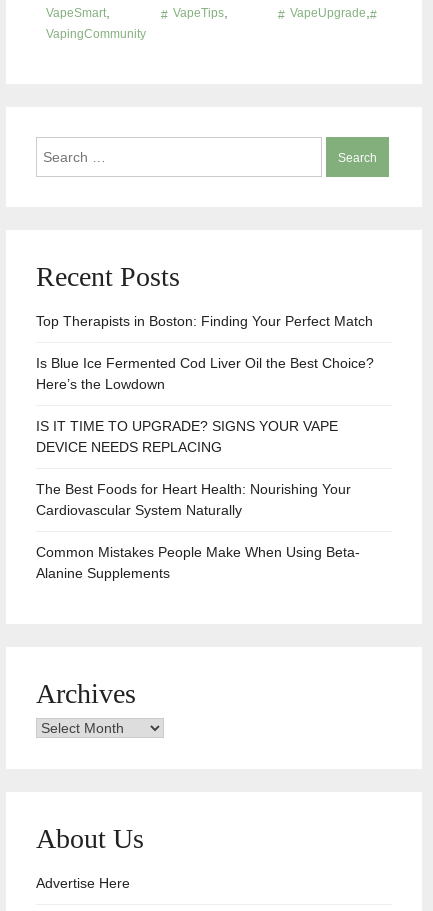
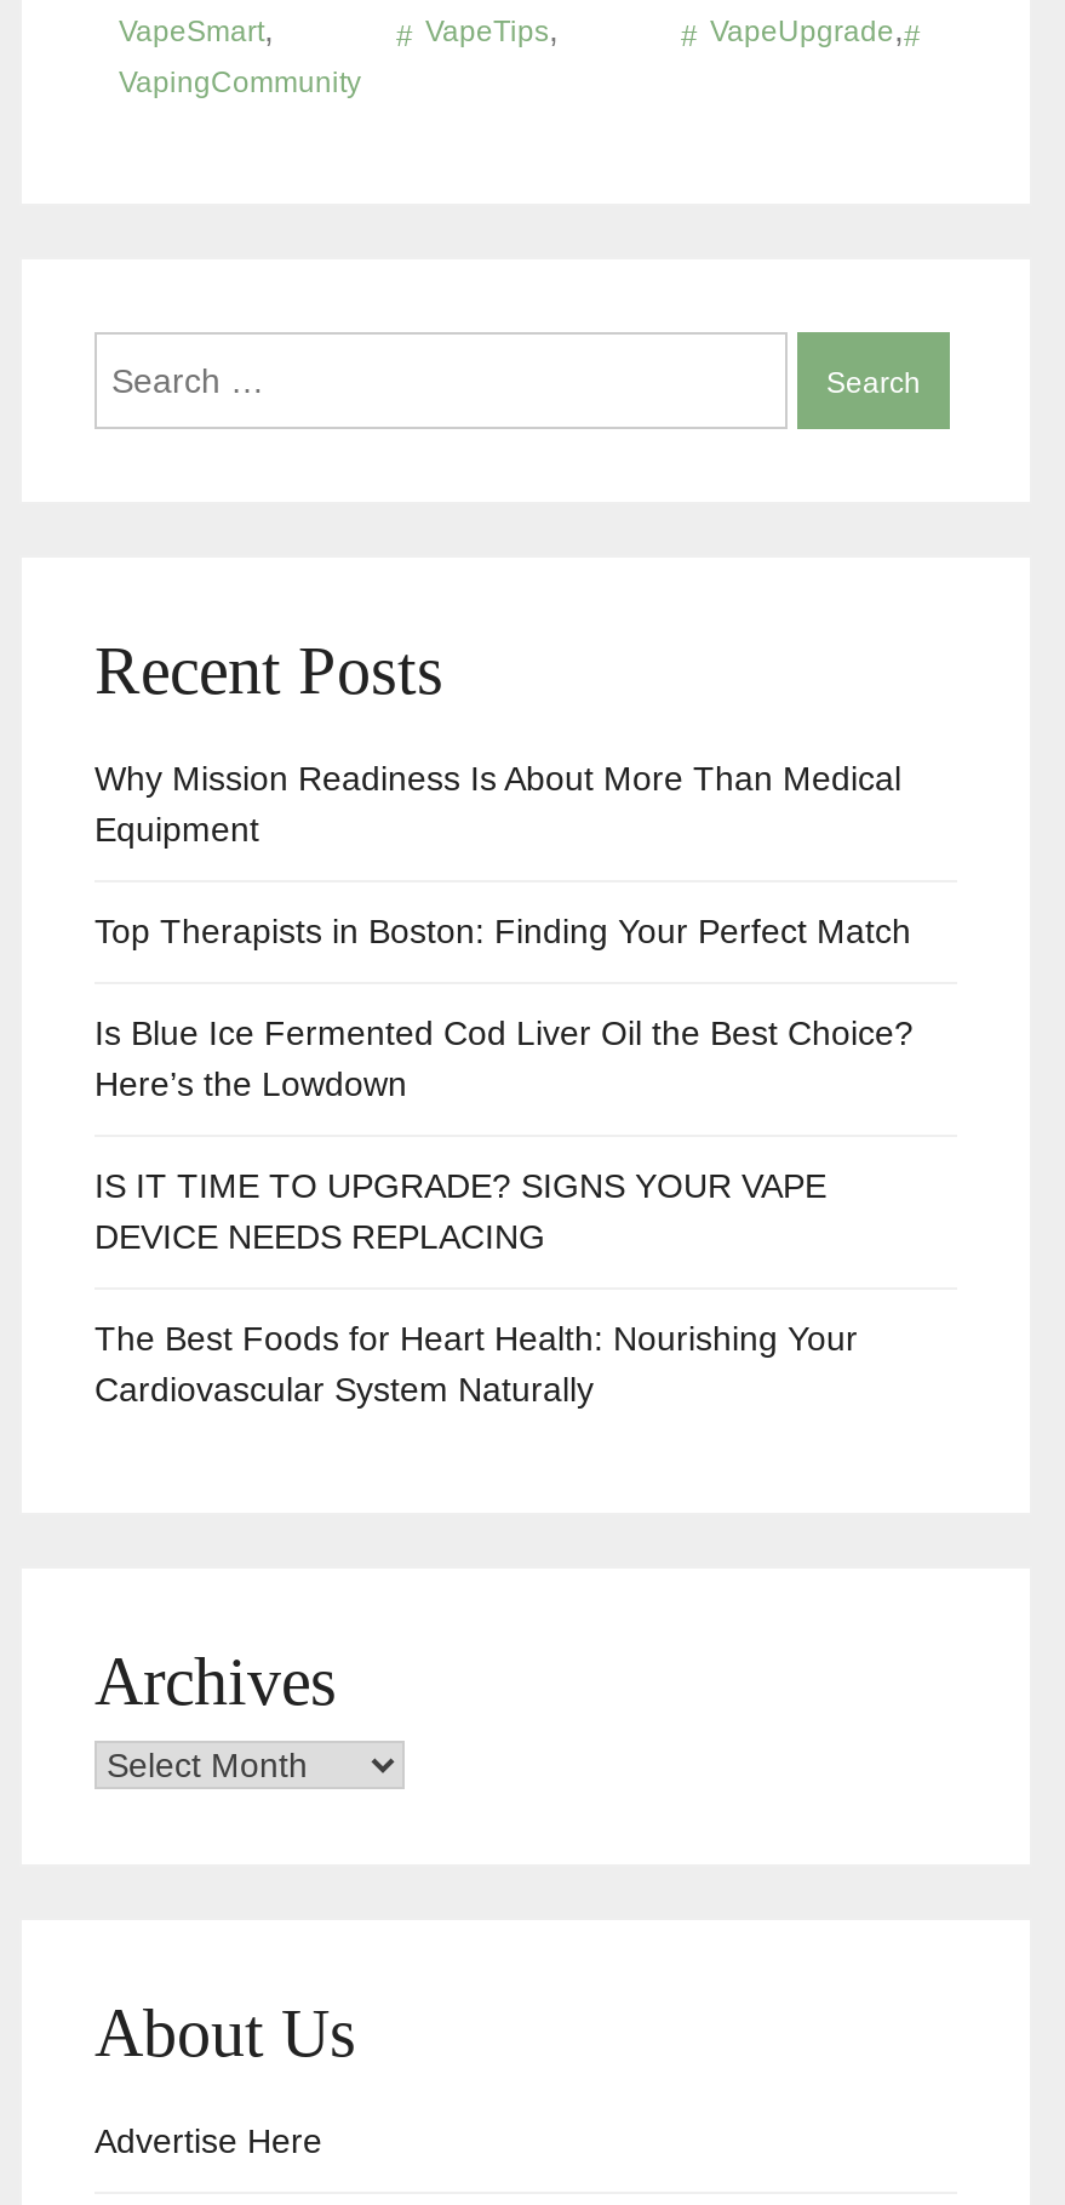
+ Why Mission Readiness Is About More Than Medical
+ Equipment

moved down: Top Therapists in Boston: Finding Your Perfect Match | Is Blue Ice Fermented Cod Liver Oil the Best Choice? | Here’s the Lowdown | IS IT TIME TO UPGRADE? SIGNS YOUR VAPE | DEVICE NEEDS REPLACING | The Best Foods for Heart Health: Nourishing Your | Cardiovascular System Naturally

- Common Mistakes People Make When Using Beta-
- Alanine Supplements
